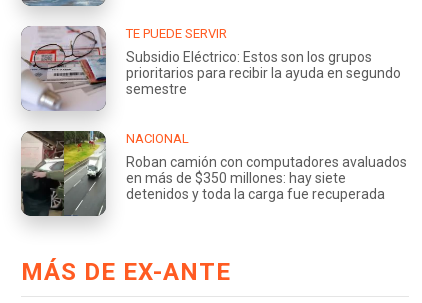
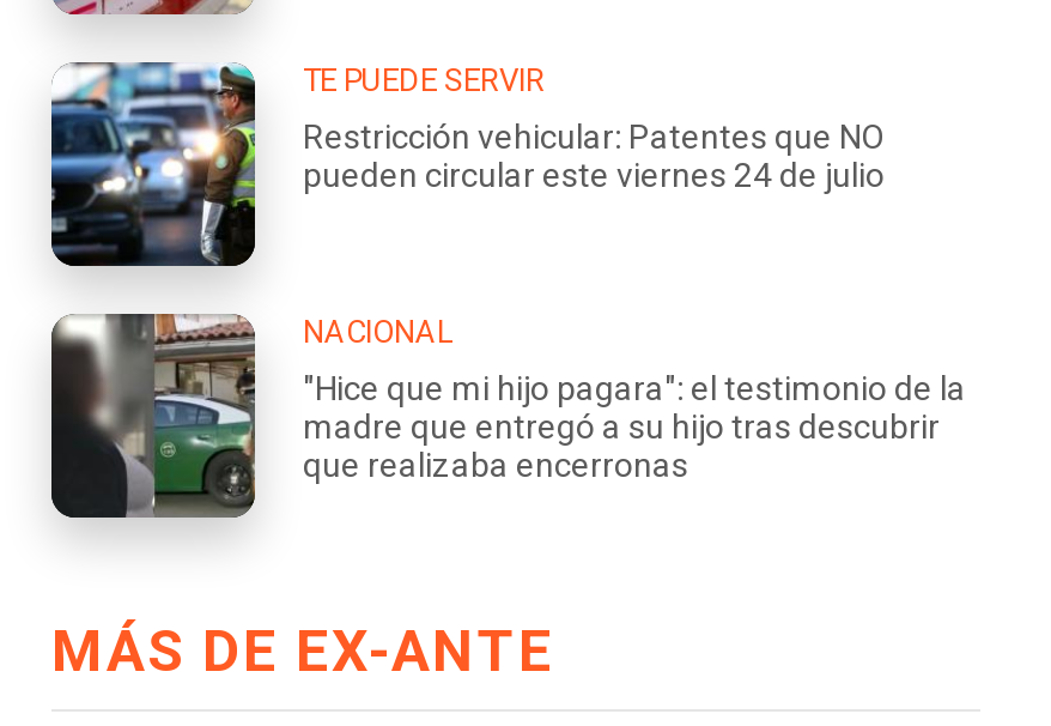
- [image]
- Subsidio Eléctrico: Estos son los grupos
- prioritarios para recibir la ayuda en segundo
- semestre
+ [image]
+ Restricción vehicular: Patentes que NO
+ pueden circular este viernes 24 de julio

- [image]
- Roban camión con computadores avaluados
- en más de $350 millones: hay siete
- detenidos y toda la carga fue recuperada
+ [image]
+ "Hice que mi hijo pagara": el testimonio de la
+ madre que entregó a su hijo tras descubrir
+ que realizaba encerronas
